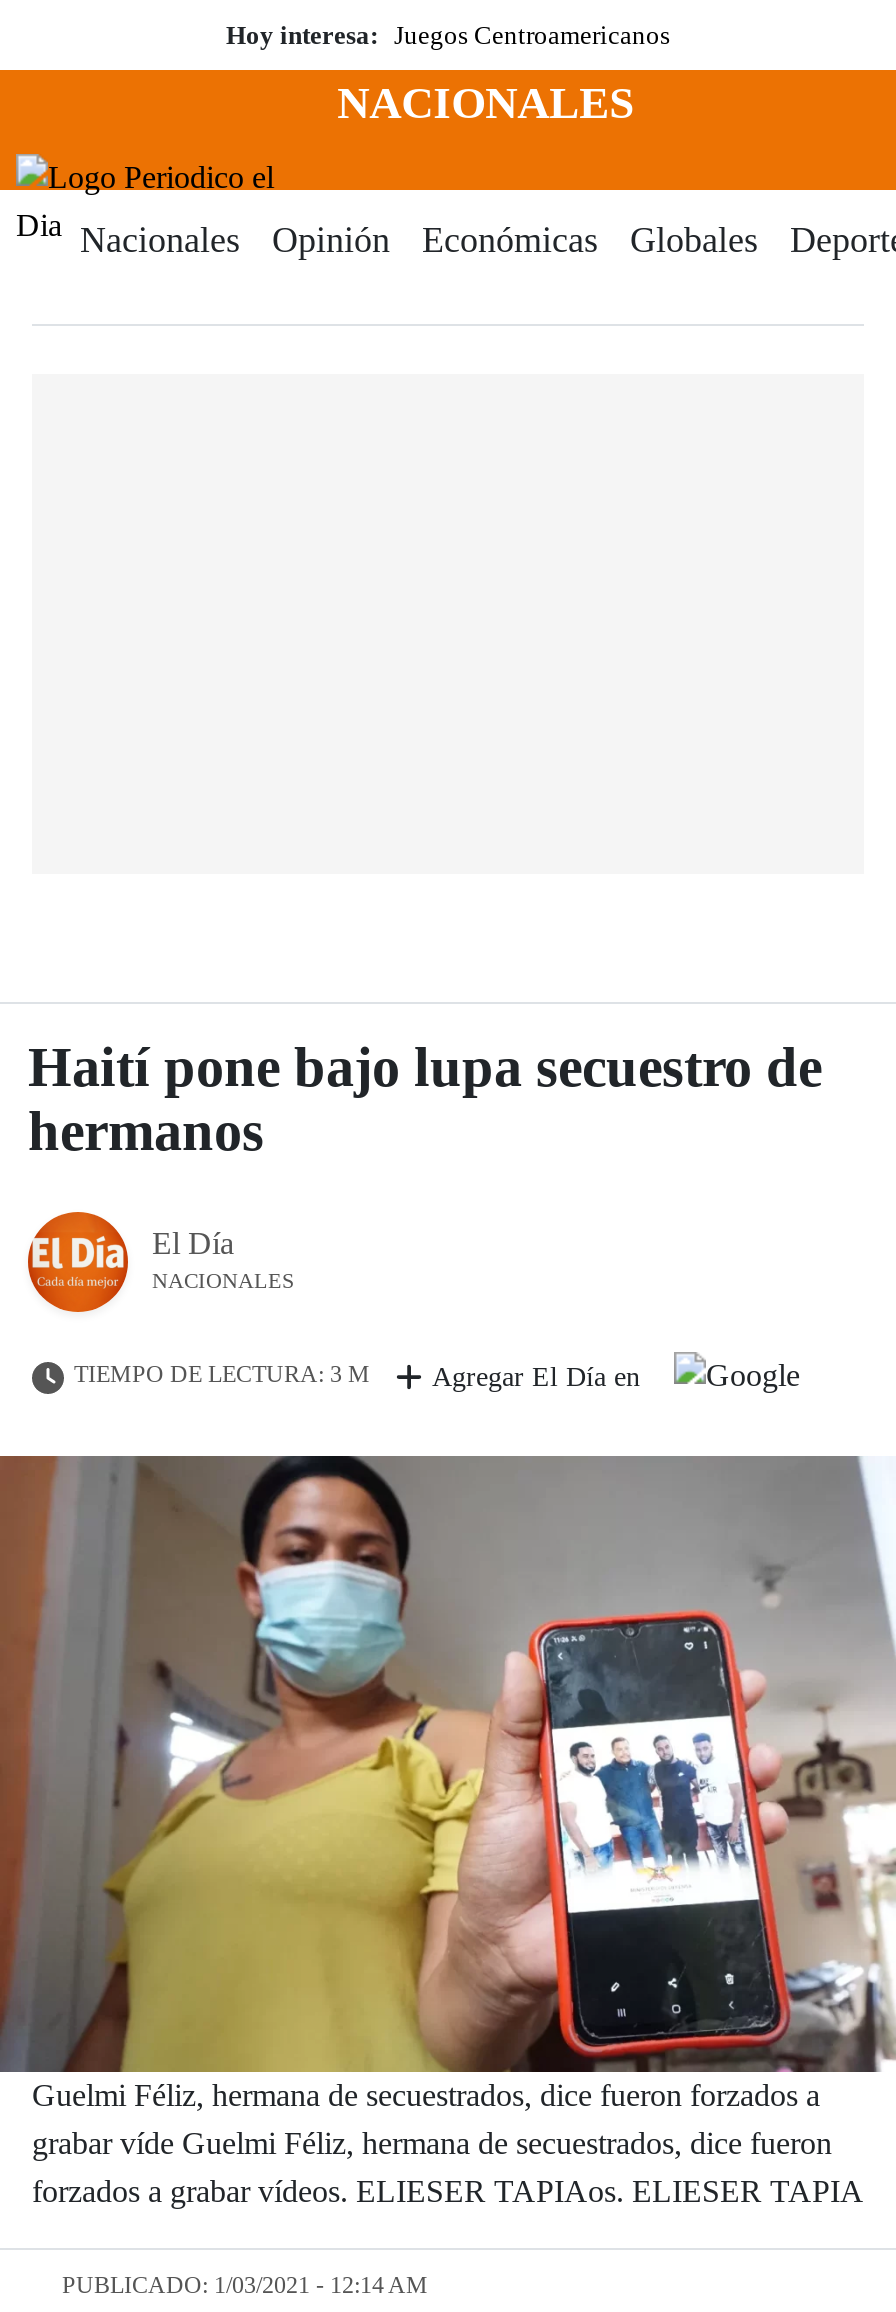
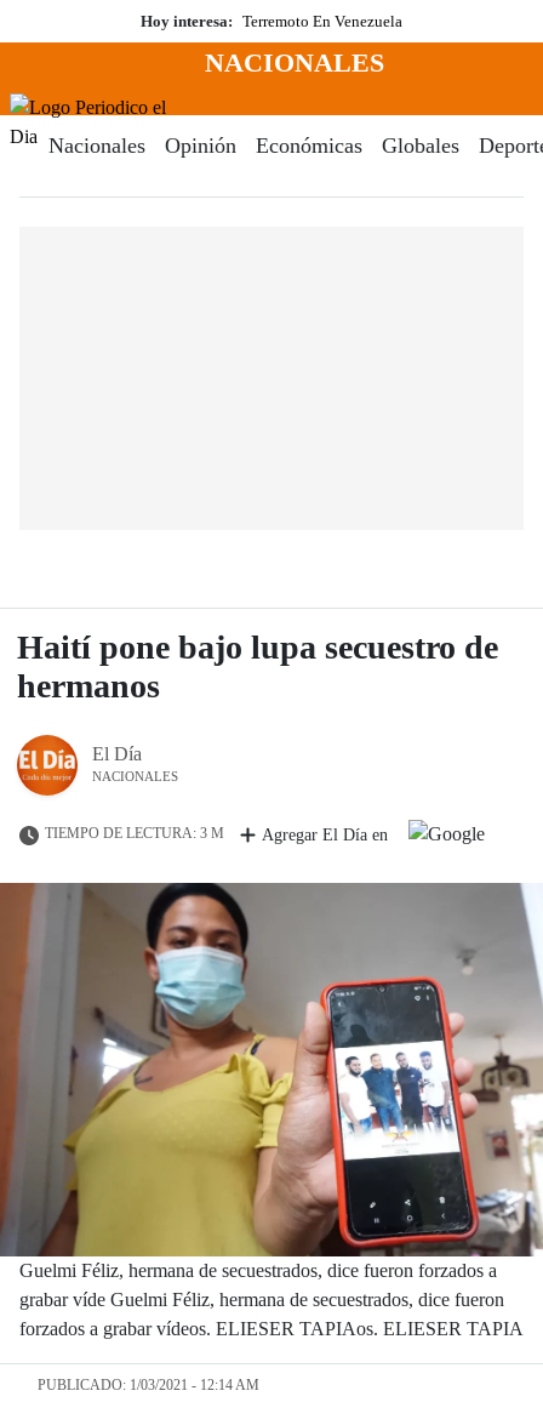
- Hoy interesa: Juegos Centroamericanos
+ Hoy interesa: Terremoto En Venezuela
